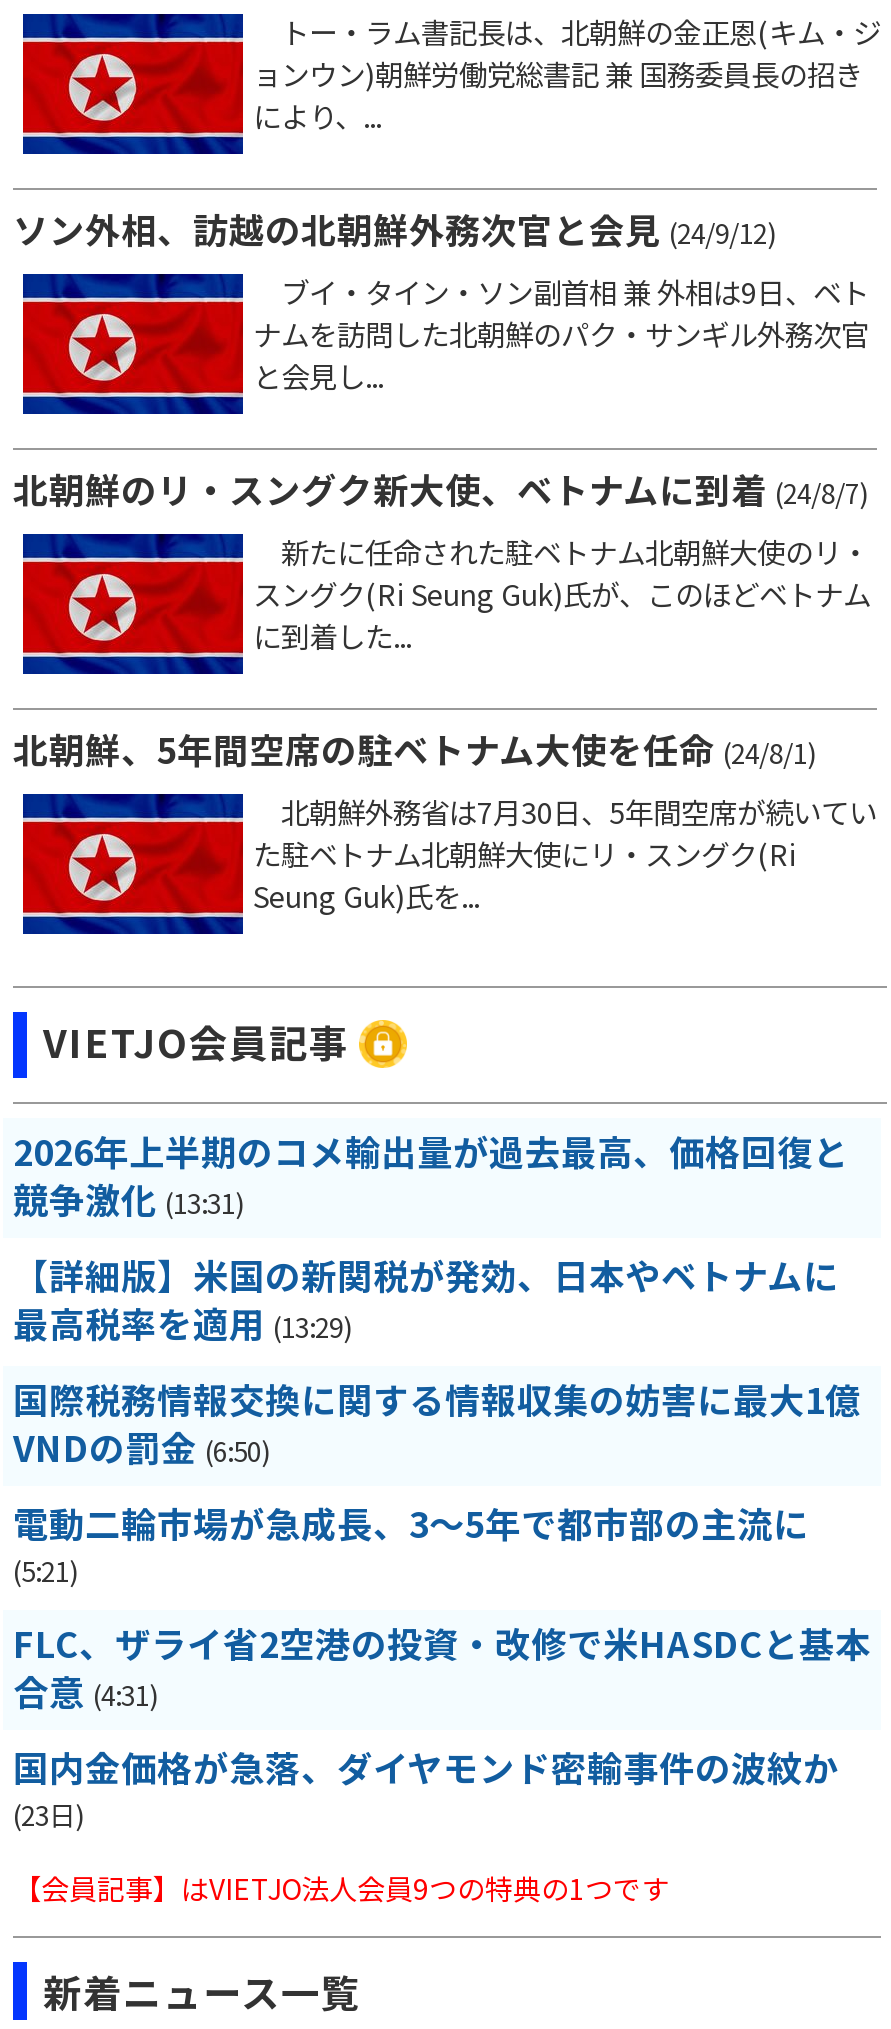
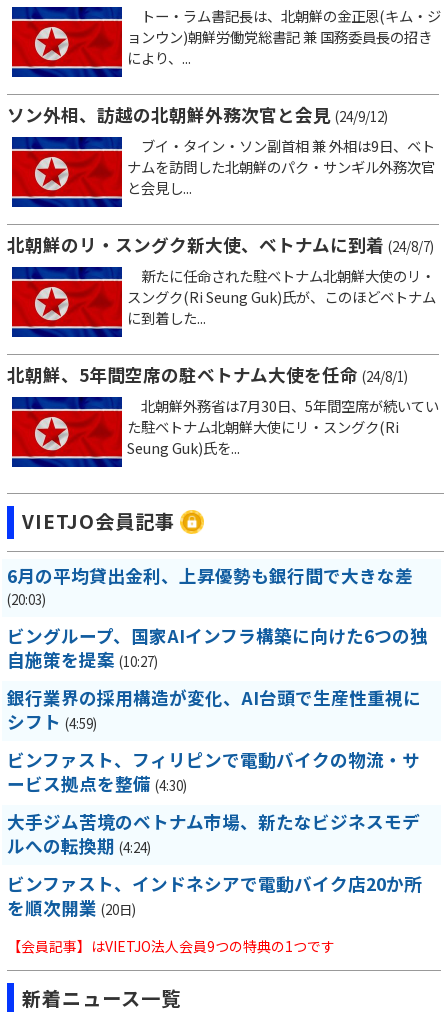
- 2026年上半期のコメ輸出量が過去最高、価格回復と
- 競争激化 (13:31)
+ 6月の平均貸出金利、上昇優勢も銀行間で大きな差
+ (20:03)

- 【詳細版】米国の新関税が発効、日本やベトナムに
- 最高税率を適用 (13:29)
+ ビングループ、国家AIインフラ構築に向けた6つの独
+ 自施策を提案 (10:27)

- 国際税務情報交換に関する情報収集の妨害に最大1億
- VNDの罰金 (6:50)
+ 銀行業界の採用構造が変化、AI台頭で生産性重視に
+ シフト (4:59)

- 電動二輪市場が急成長、3～5年で都市部の主流に
- (5:21)
+ ビンファスト、フィリピンで電動バイクの物流・サ
+ ービス拠点を整備 (4:30)

- FLC、ザライ省2空港の投資・改修で米HASDCと基本
- 合意 (4:31)
+ 大手ジム苦境のベトナム市場、新たなビジネスモデ
+ ルへの転換期 (4:24)

- 国内金価格が急落、ダイヤモンド密輸事件の波紋か
- (23日)
+ ビンファスト、インドネシアで電動バイク店20か所
+ を順次開業 (20日)
